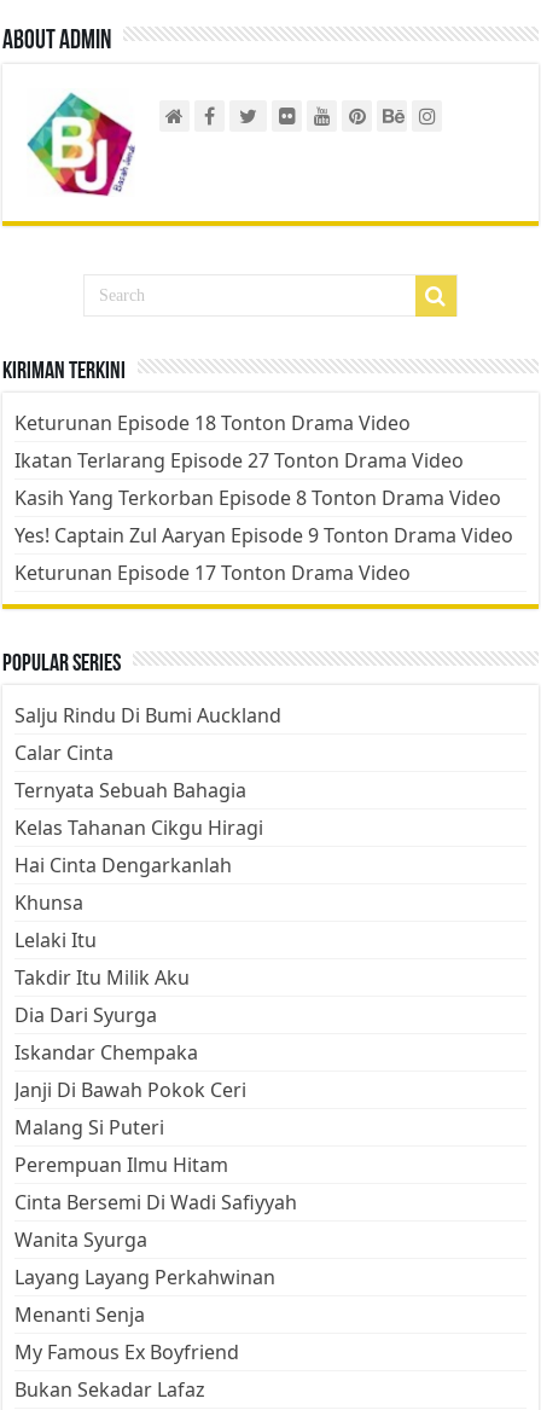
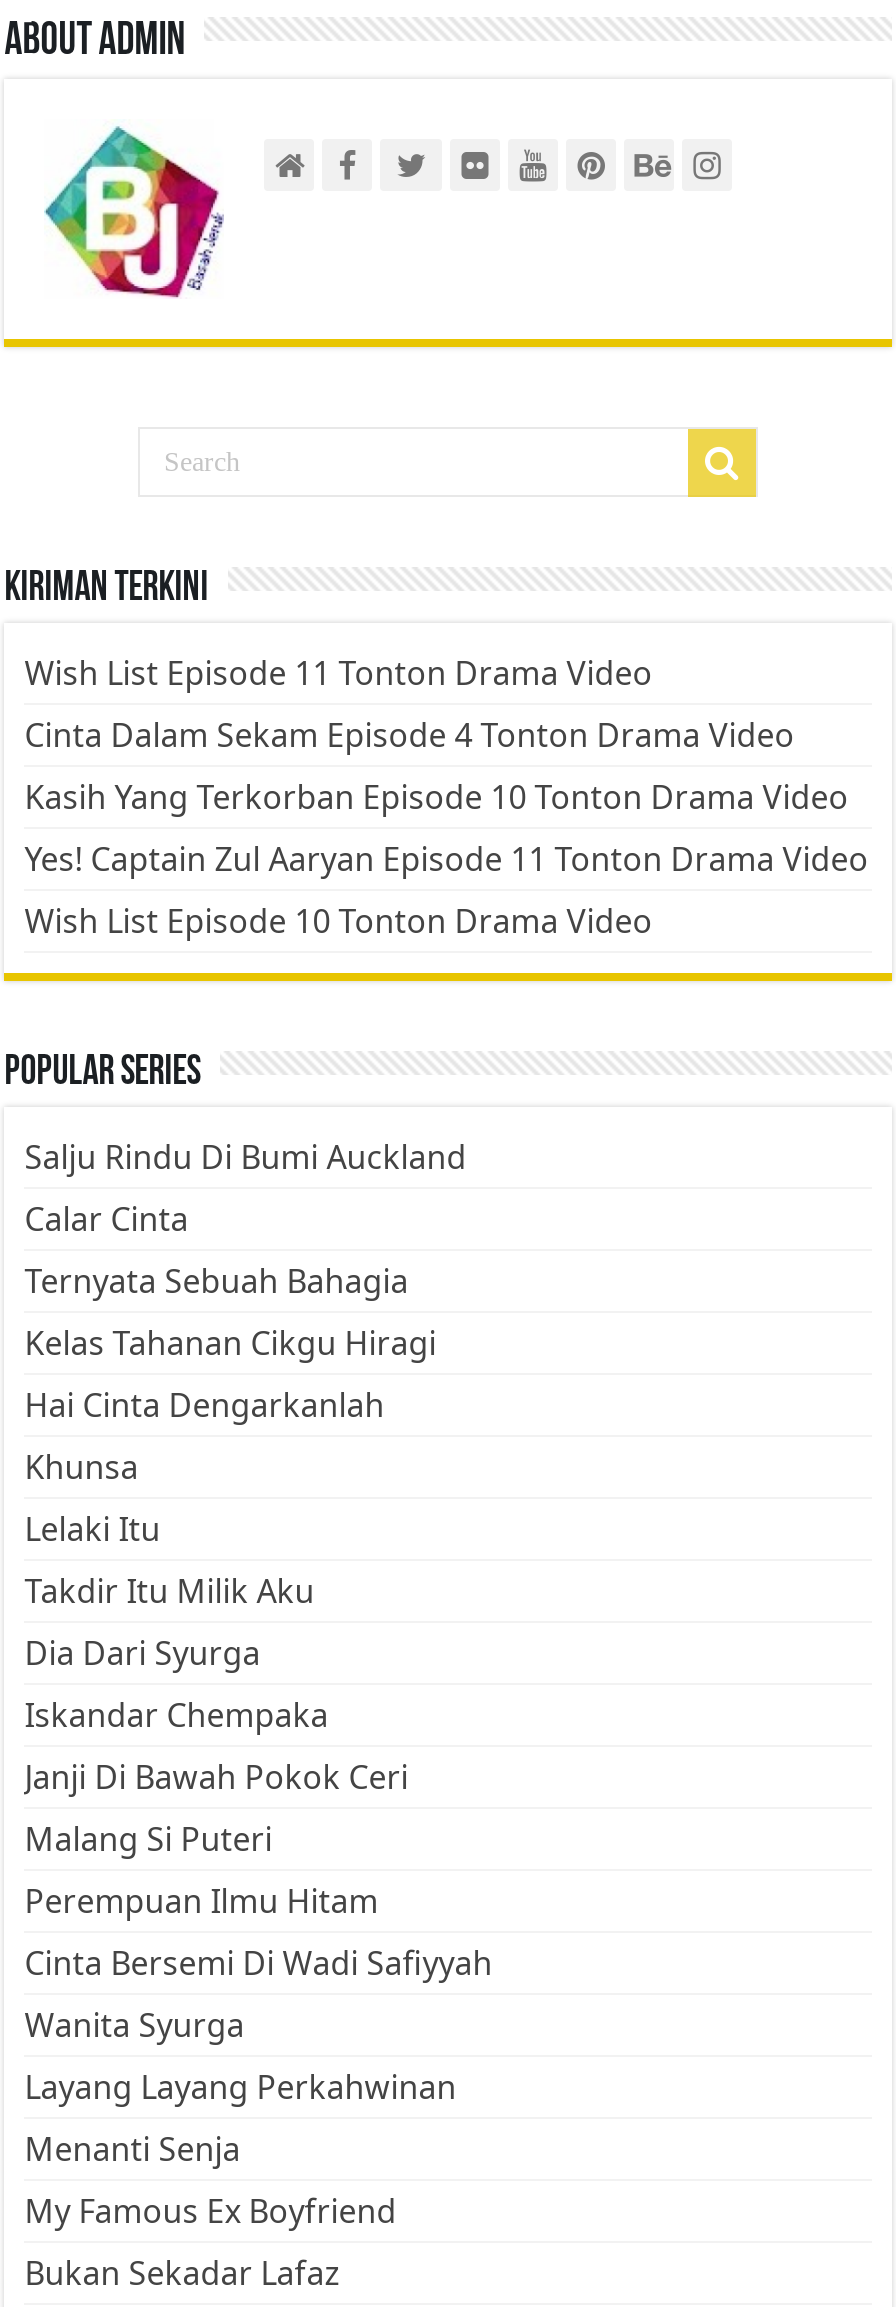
- Keturunan Episode 18 Tonton Drama Video
- Ikatan Terlarang Episode 27 Tonton Drama Video
- Kasih Yang Terkorban Episode 8 Tonton Drama Video
- Yes! Captain Zul Aaryan Episode 9 Tonton Drama Video
- Keturunan Episode 17 Tonton Drama Video
+ Wish List Episode 11 Tonton Drama Video
+ Cinta Dalam Sekam Episode 4 Tonton Drama Video
+ Kasih Yang Terkorban Episode 10 Tonton Drama Video
+ Yes! Captain Zul Aaryan Episode 11 Tonton Drama Video
+ Wish List Episode 10 Tonton Drama Video
